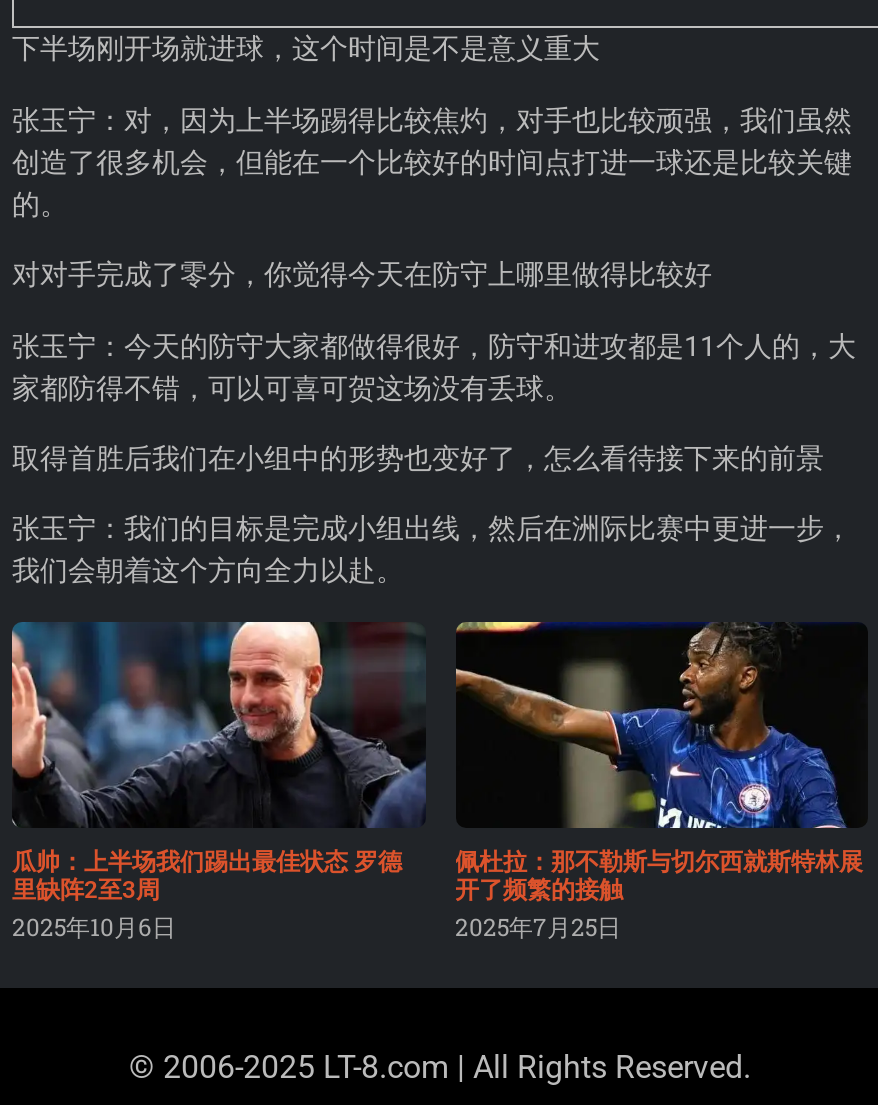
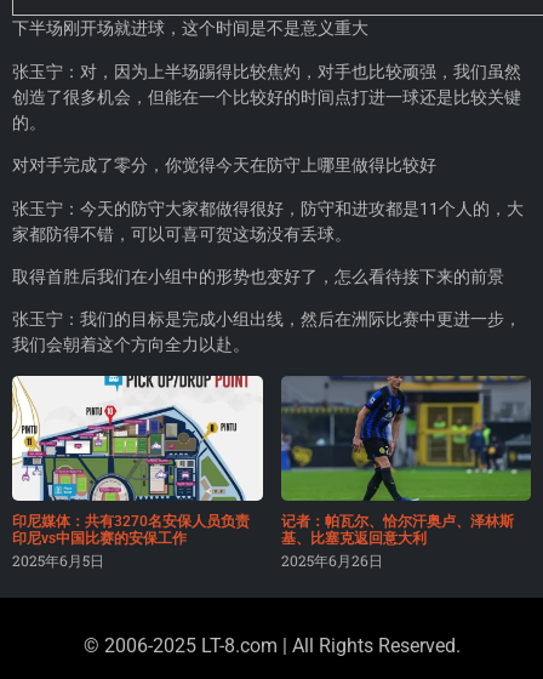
- [image]
- 瓜帅：上半场我们踢出最佳状态 罗德
- 里缺阵2至3周
- 2025年10月6日
+ [image]
+ 印尼媒体：共有3270名安保人员负责
+ 印尼vs中国比赛的安保工作
+ 2025年6月5日

- [image]
- 佩杜拉：那不勒斯与切尔西就斯特林展
- 开了频繁的接触
- 2025年7月25日
+ [image]
+ 记者：帕瓦尔、恰尔汗奥卢、泽林斯
+ 基、比塞克返回意大利
+ 2025年6月26日
